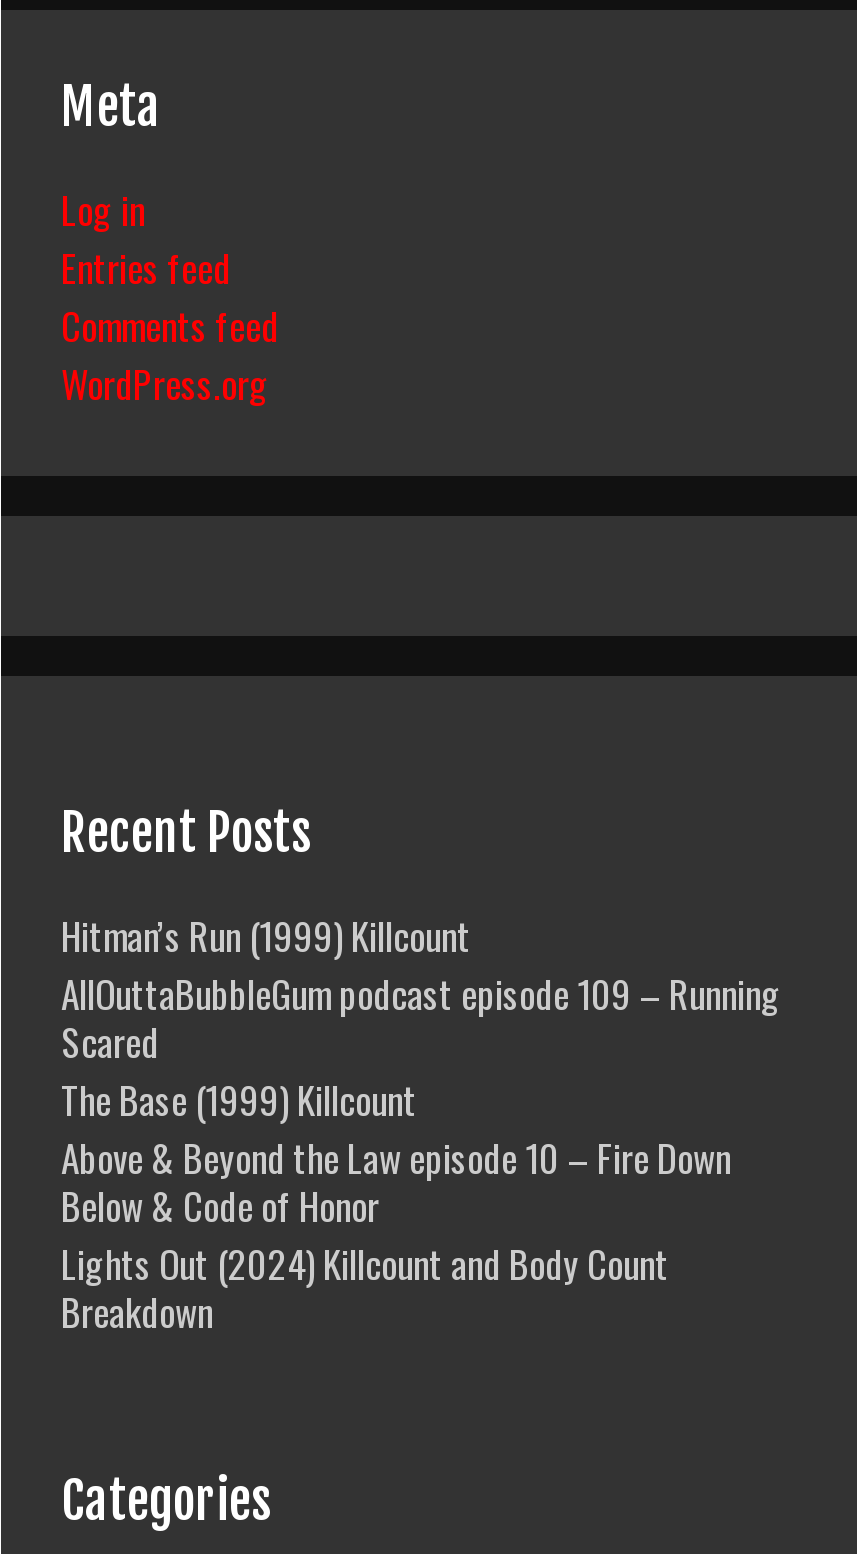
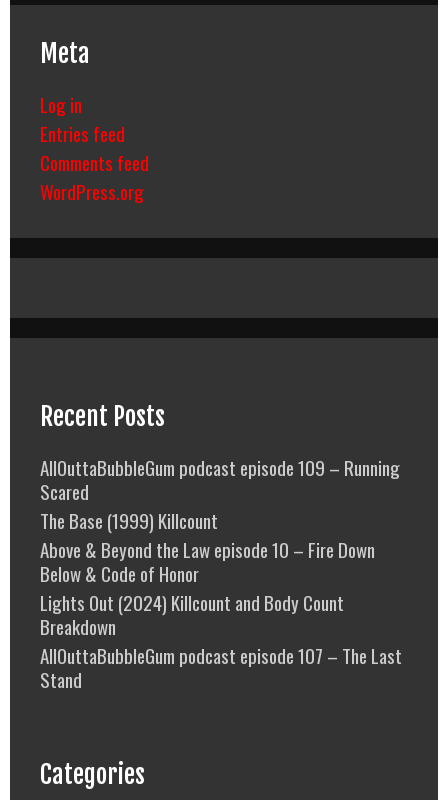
- Hitman’s Run (1999) Killcount

moved up: AllOuttaBubbleGum podcast episode 109 – Running | Scared | The Base (1999) Killcount | Above & Beyond the Law episode 10 – Fire Down | Below & Code of Honor | Lights Out (2024) Killcount and Body Count | Breakdown

+ AllOuttaBubbleGum podcast episode 107 – The Last
+ Stand
